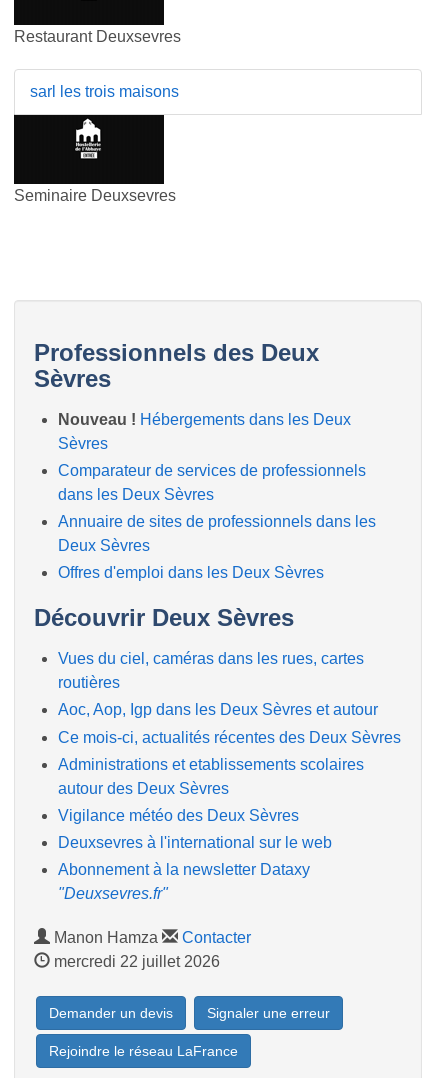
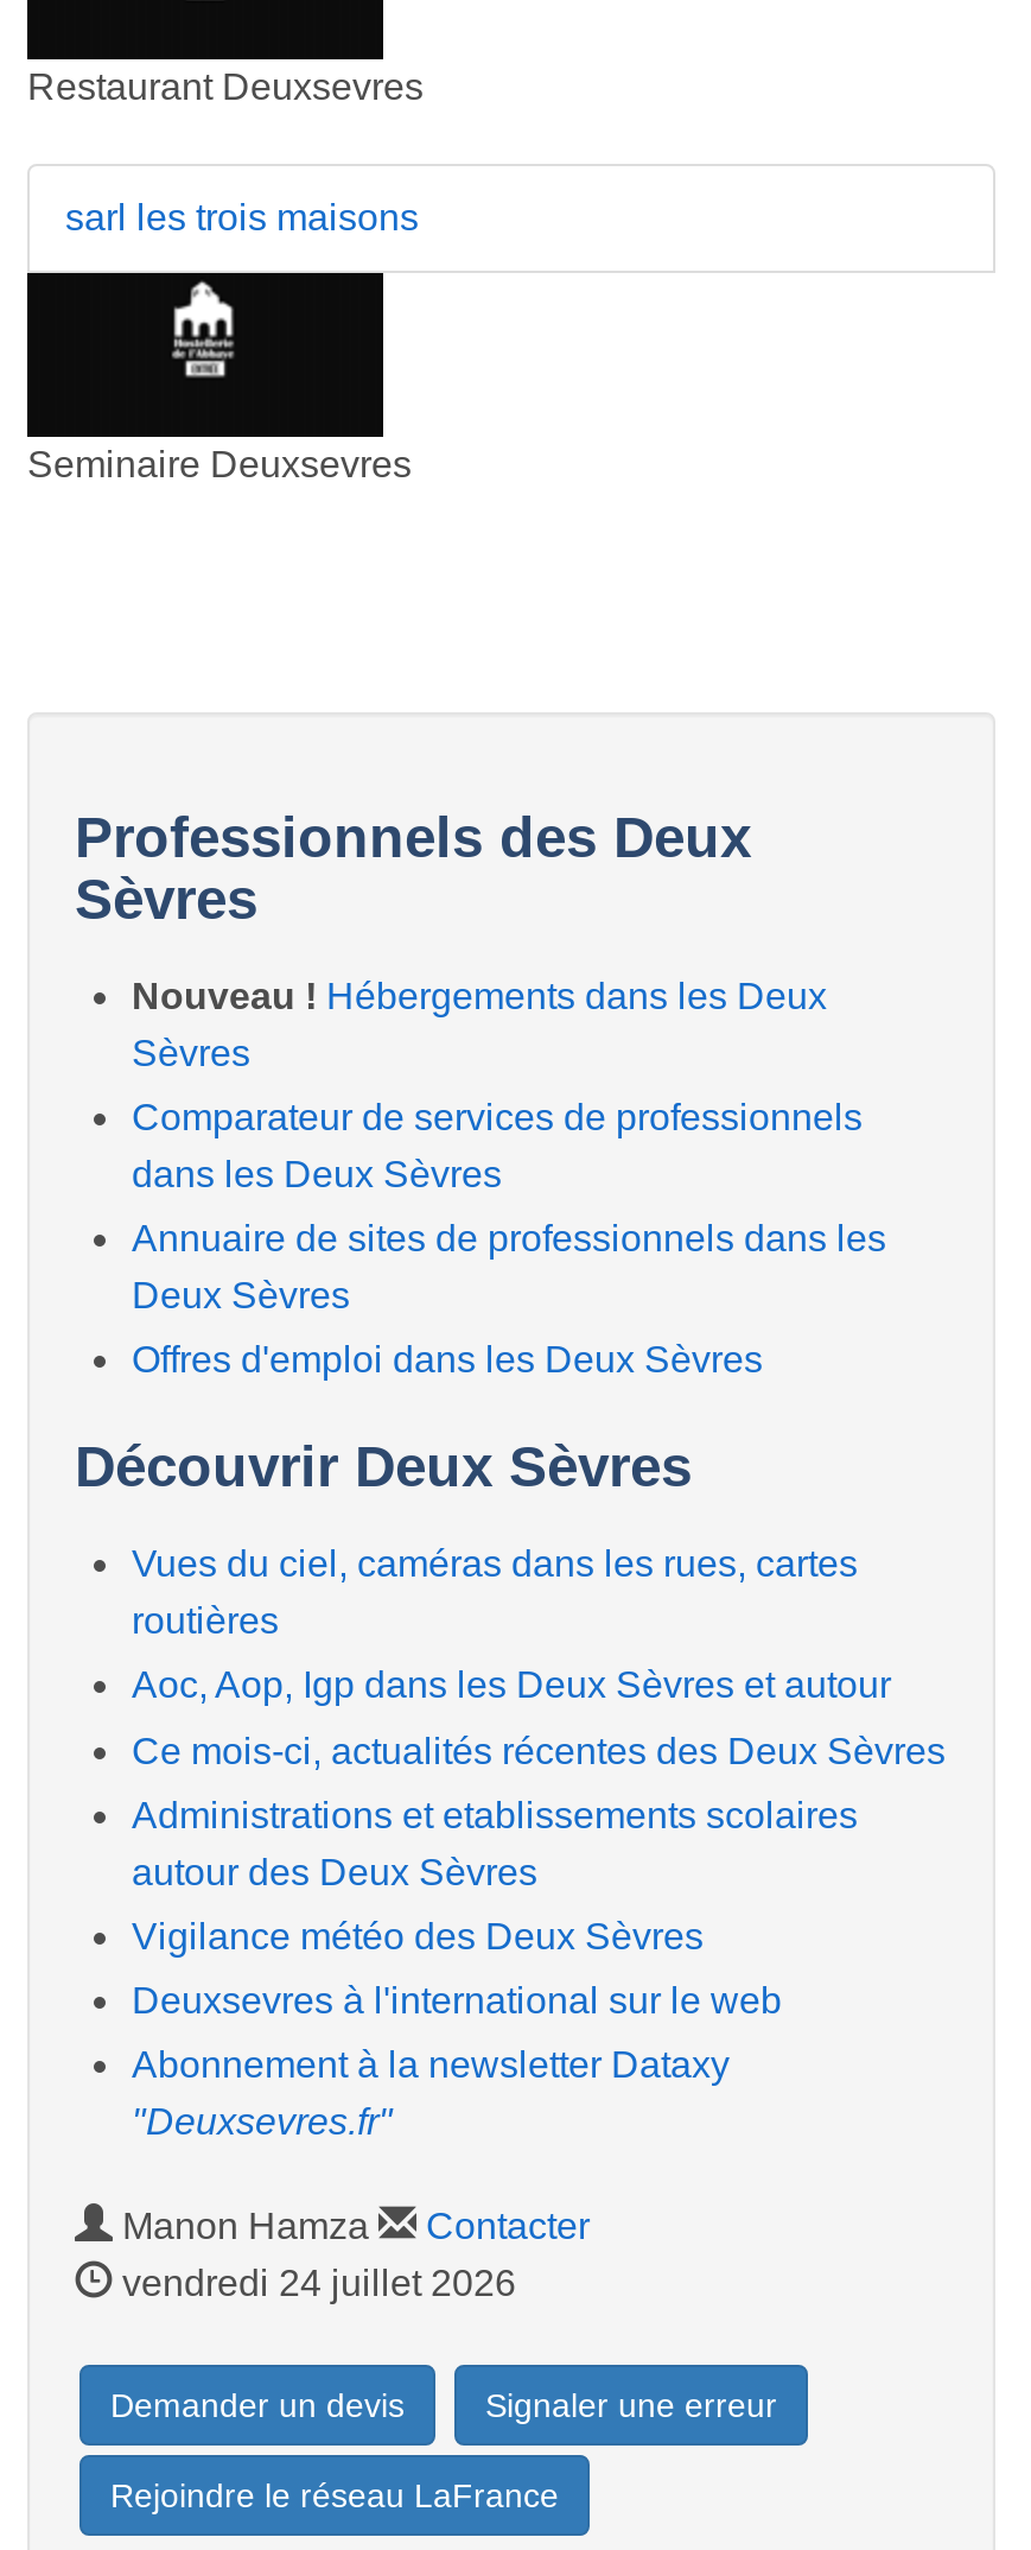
- mercredi 22 juillet 2026
+ vendredi 24 juillet 2026
